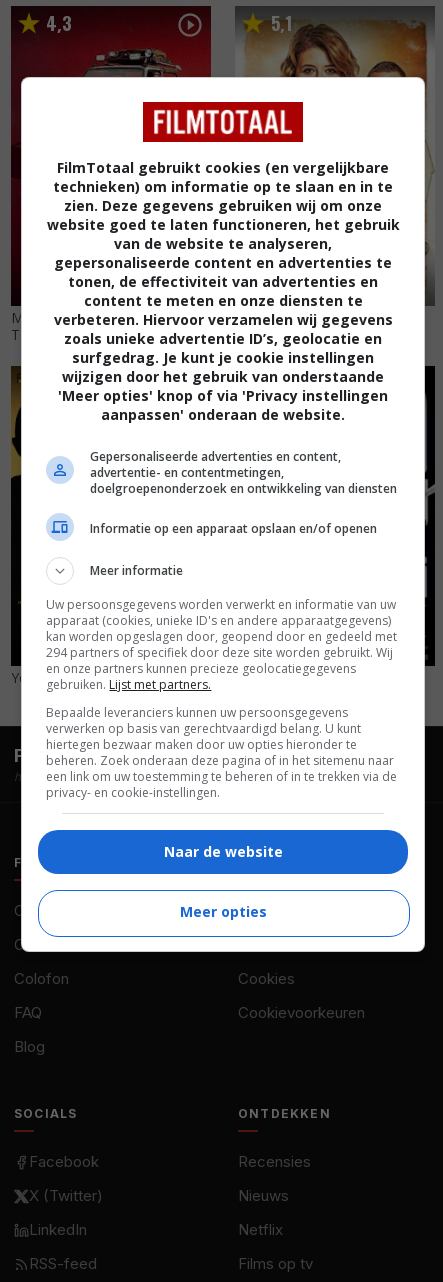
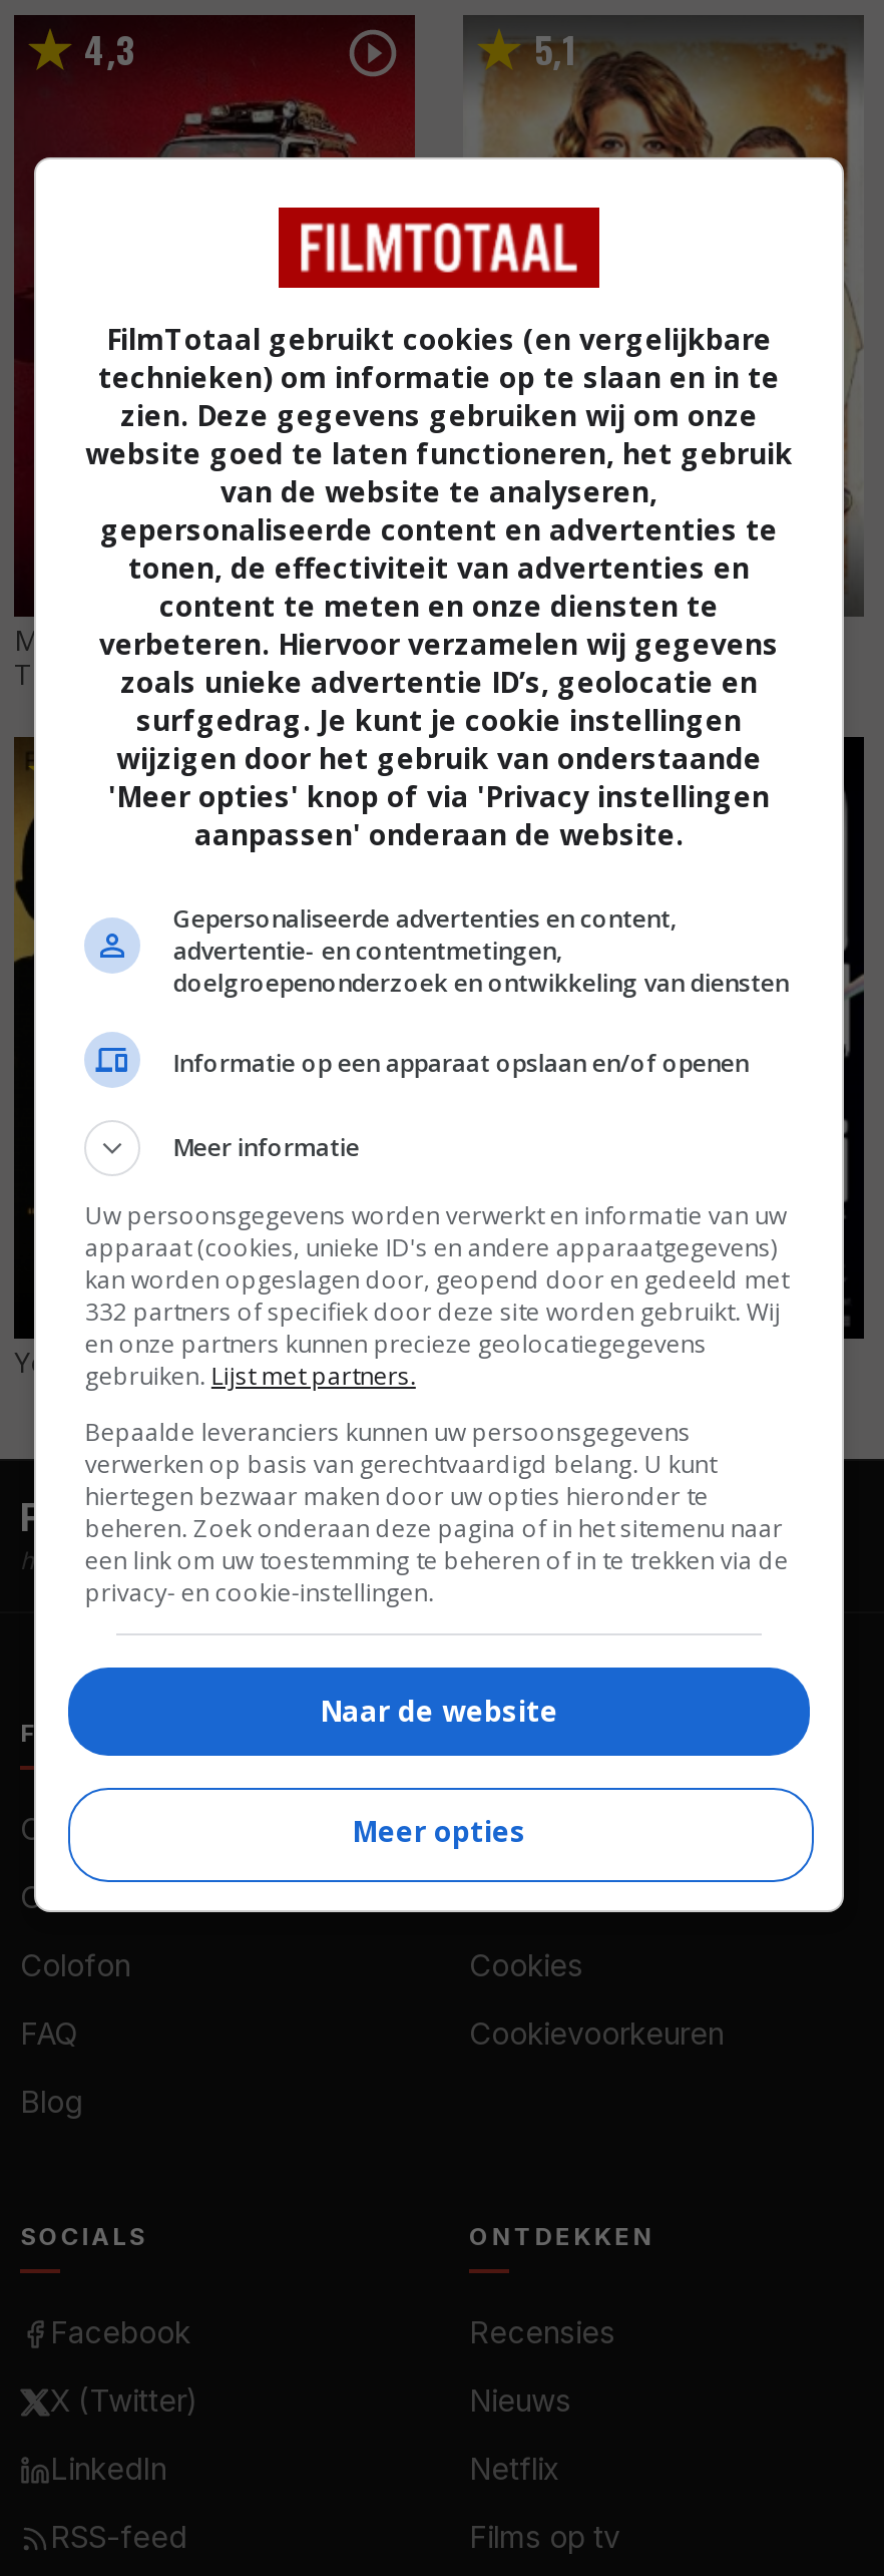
- 294 partners of specifiek door deze site worden gebruikt. Wij
+ 332 partners of specifiek door deze site worden gebruikt. Wij
